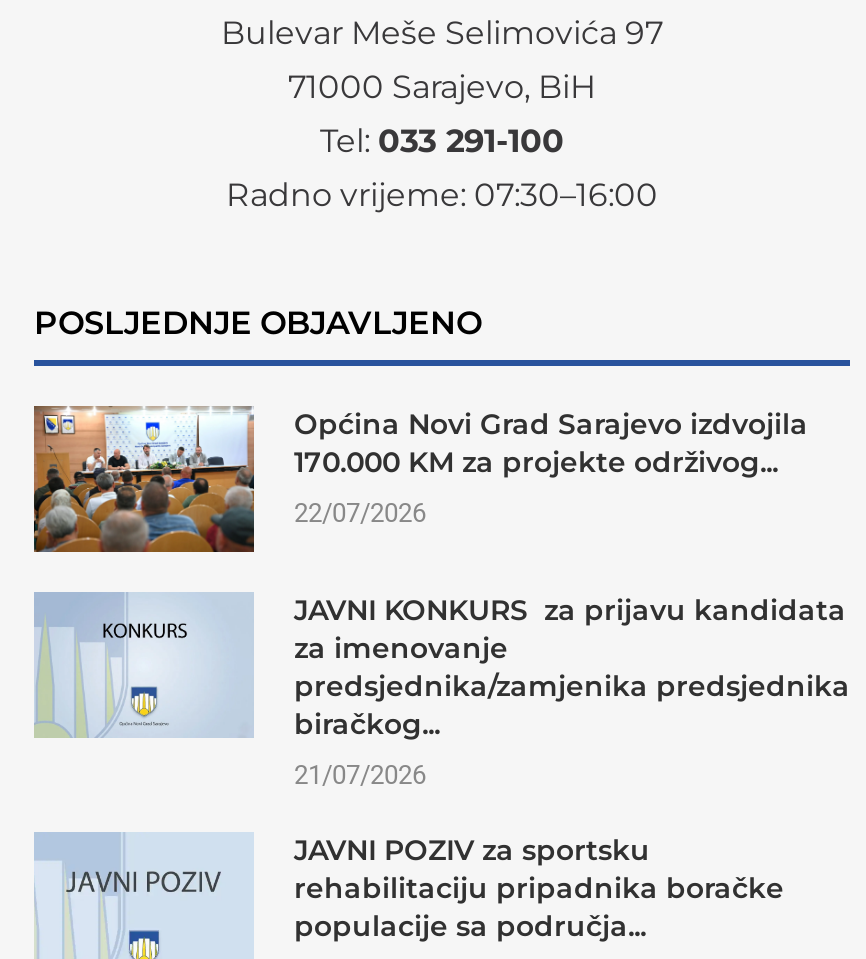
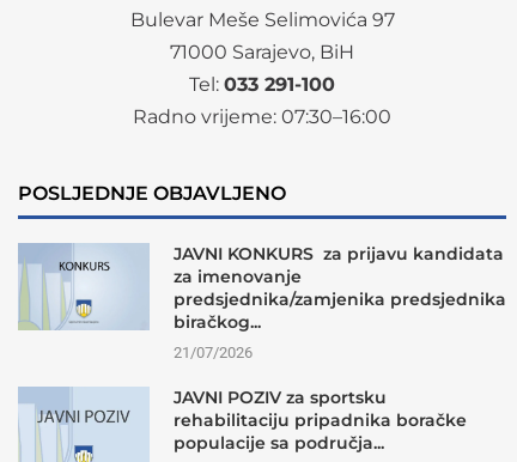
- [image]
- Općina Novi Grad Sarajevo izdvojila
- 170.000 KM za projekte održivog...
- 22/07/2026
